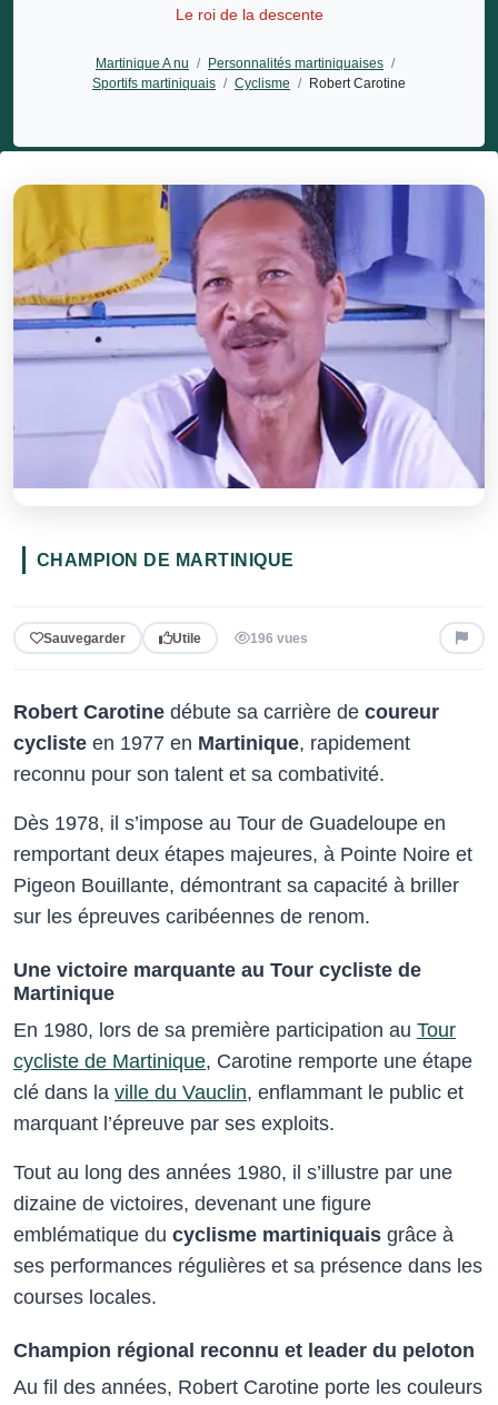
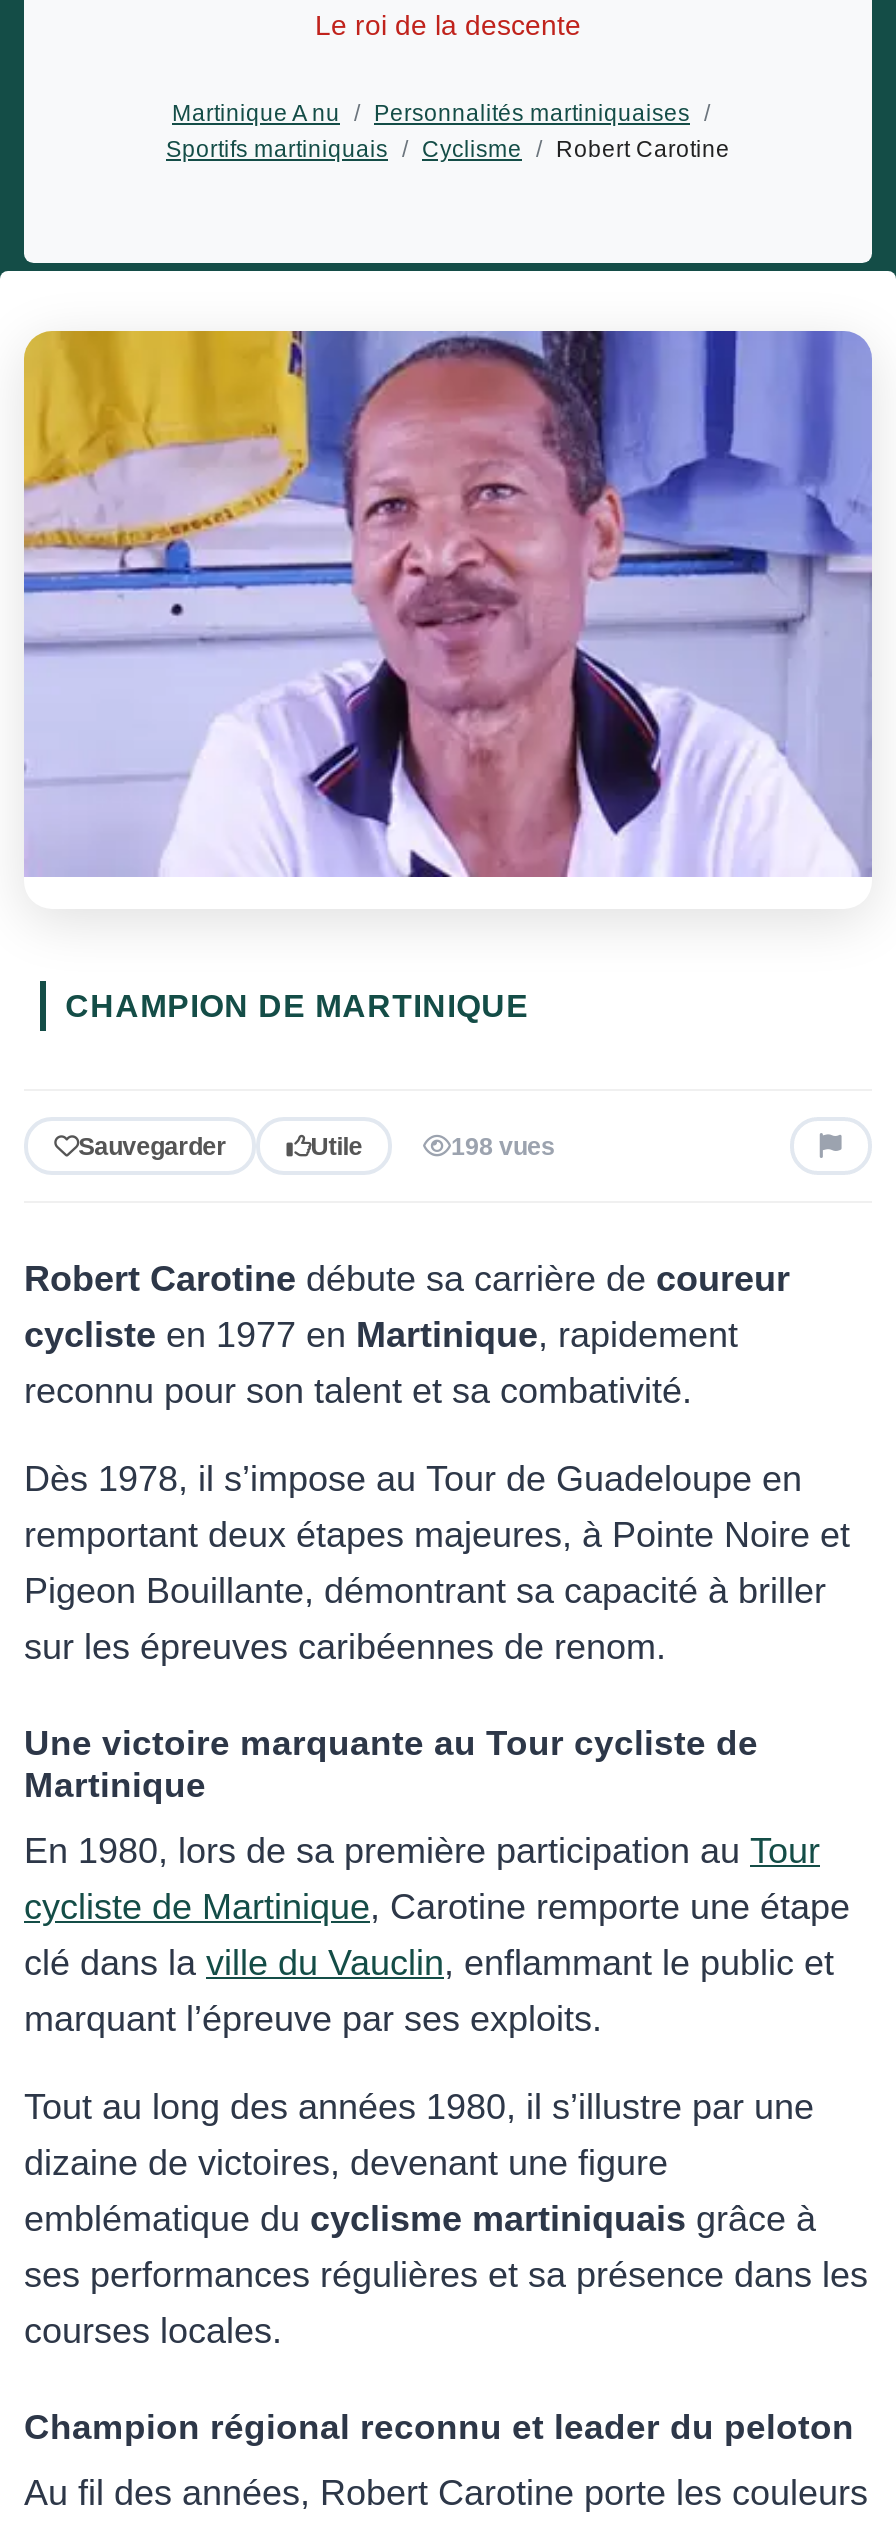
- 196 vues
+ 198 vues
